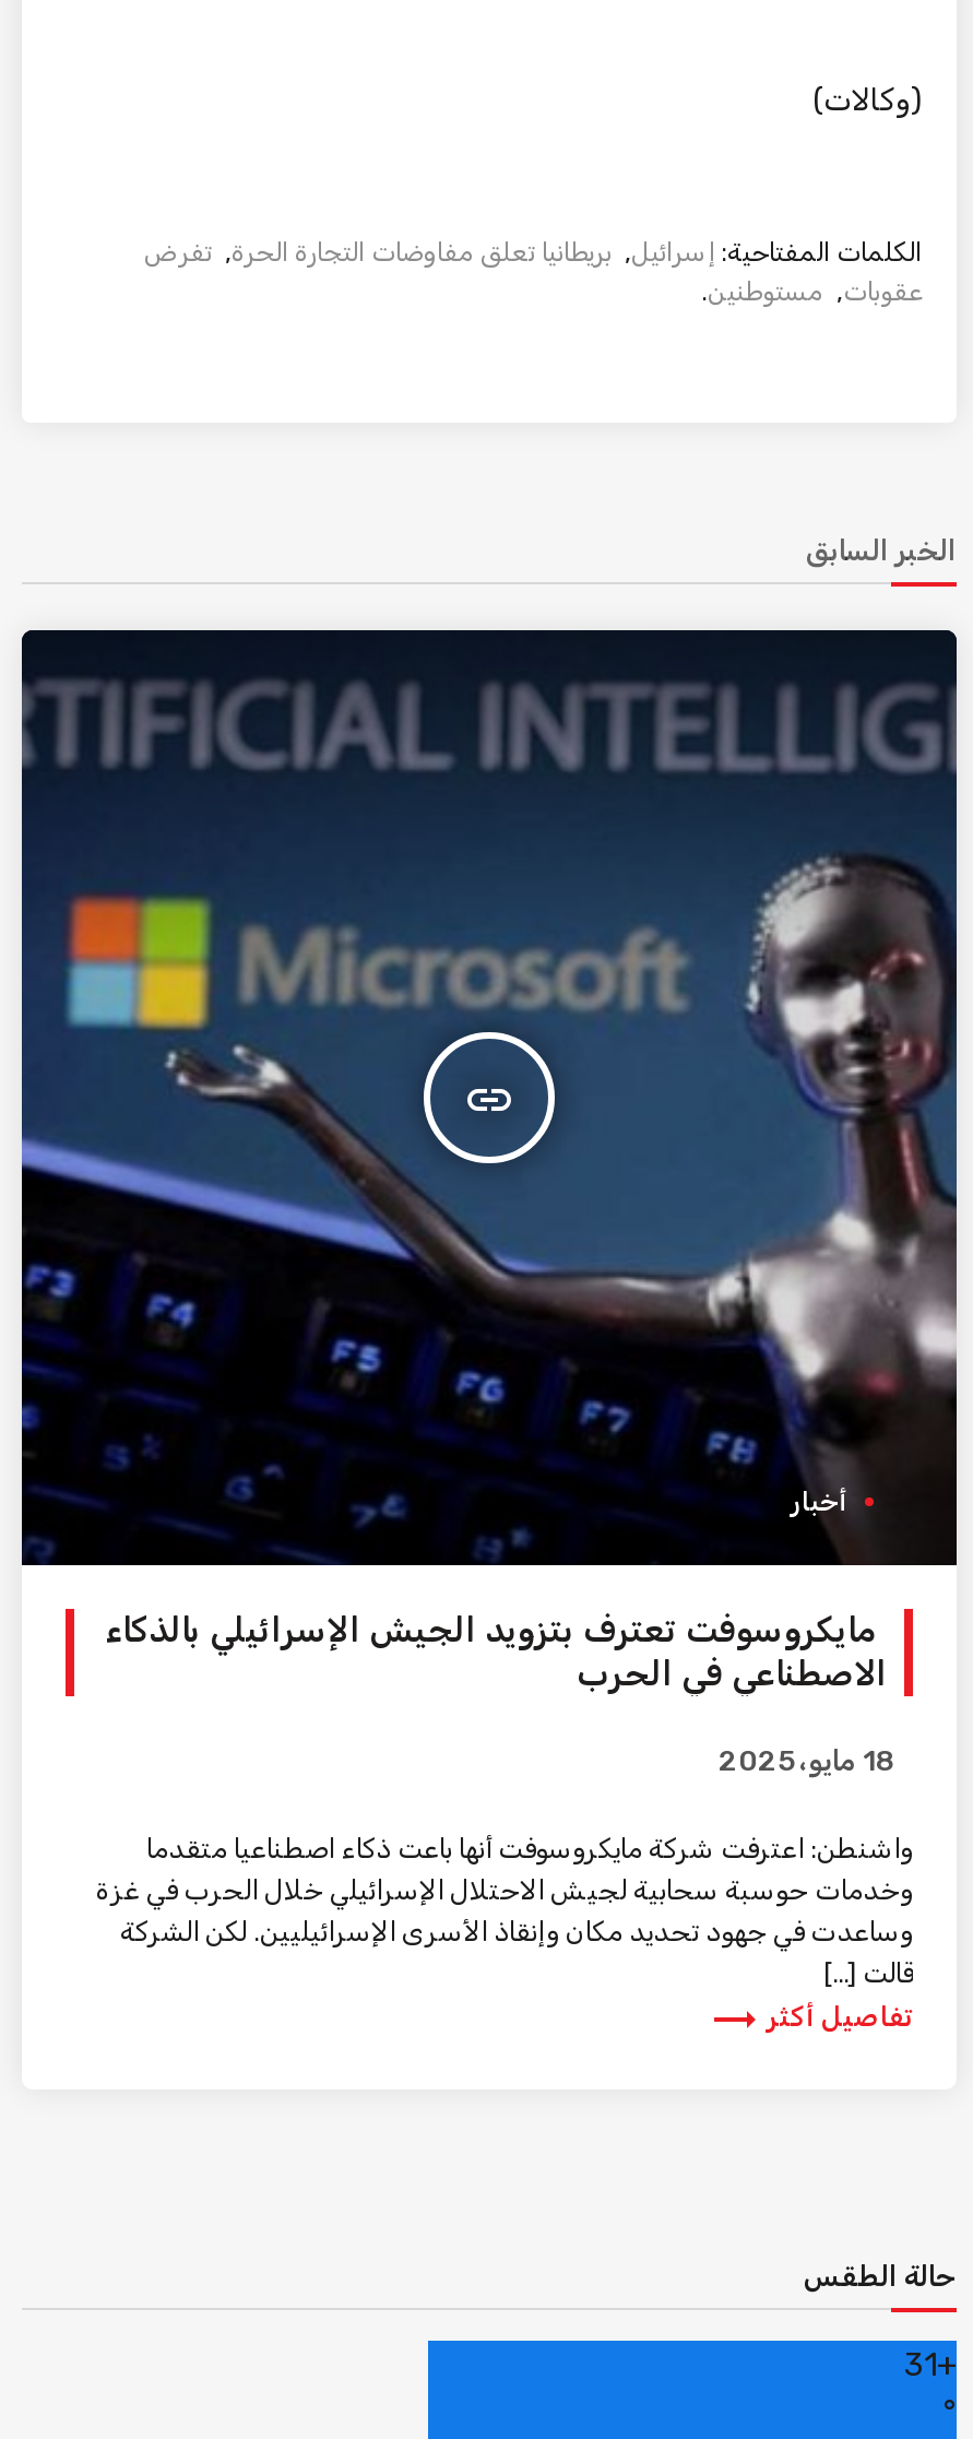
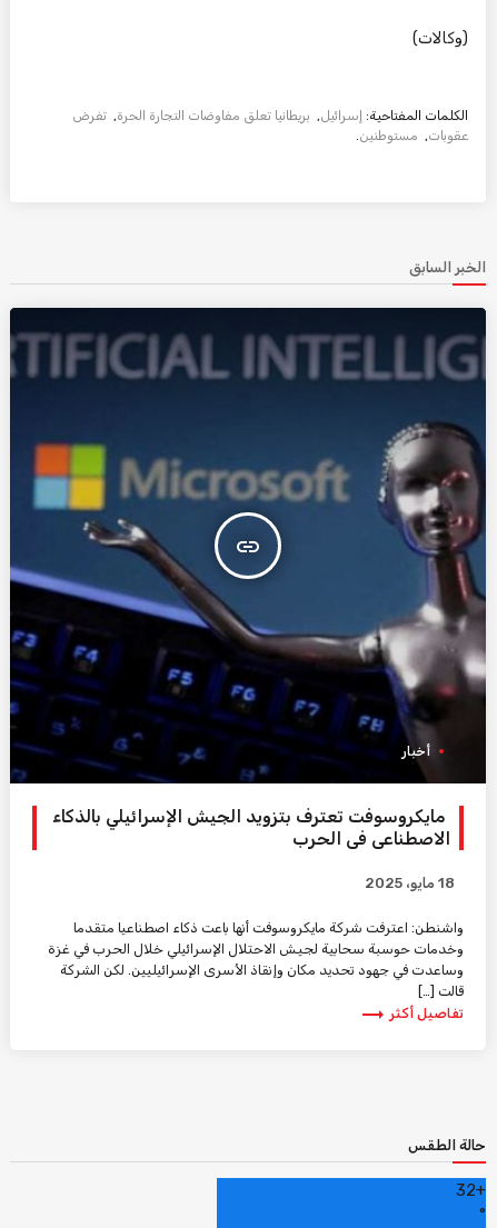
- 31
+ 32
